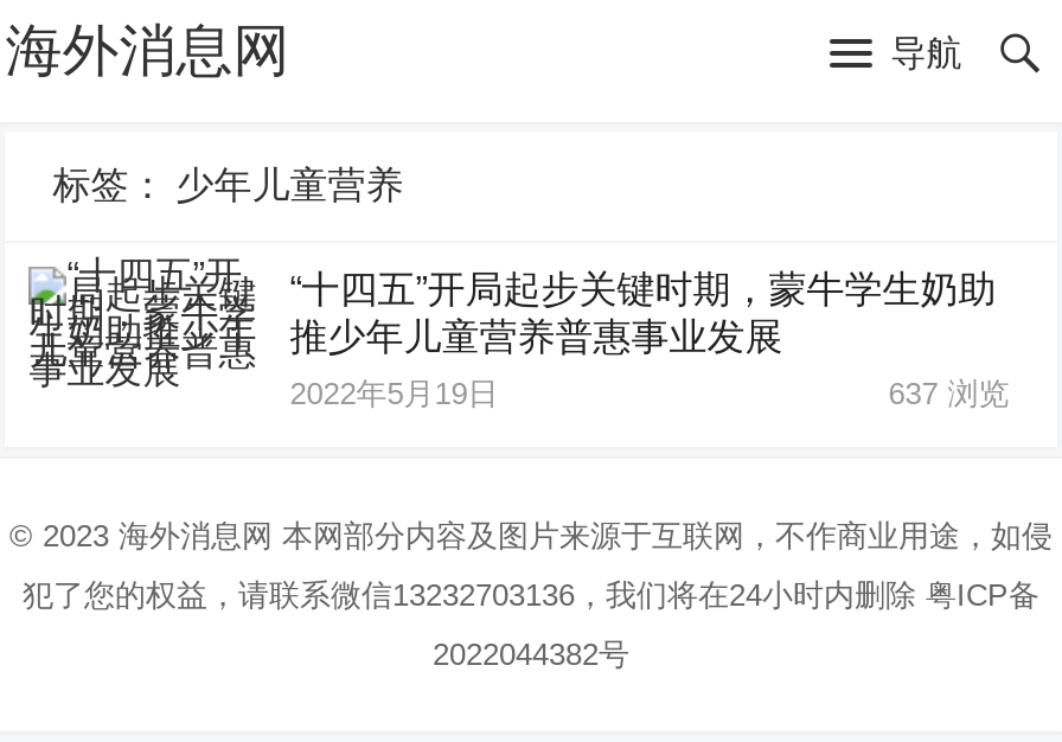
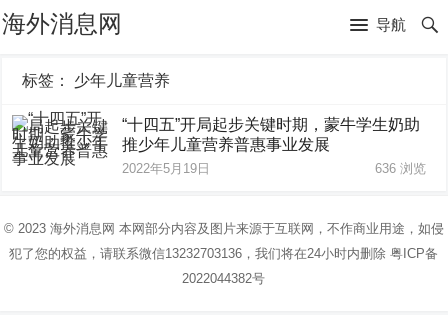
- 637浏览
+ 636浏览
